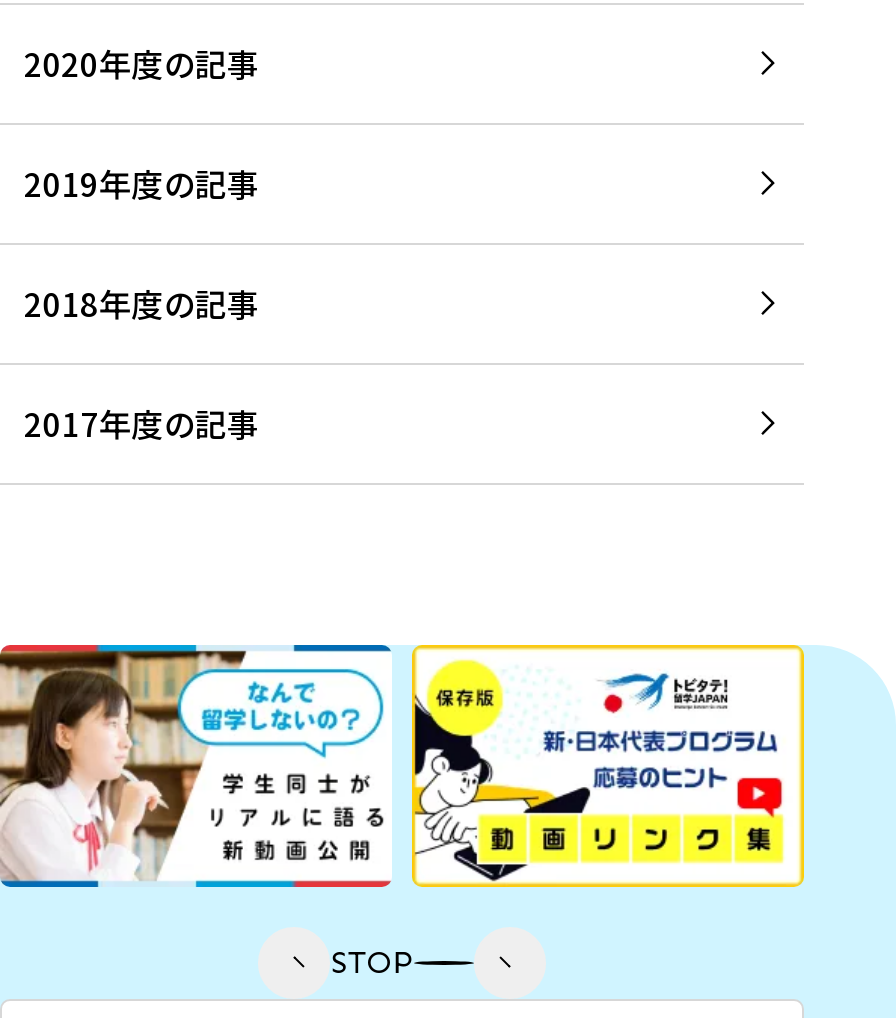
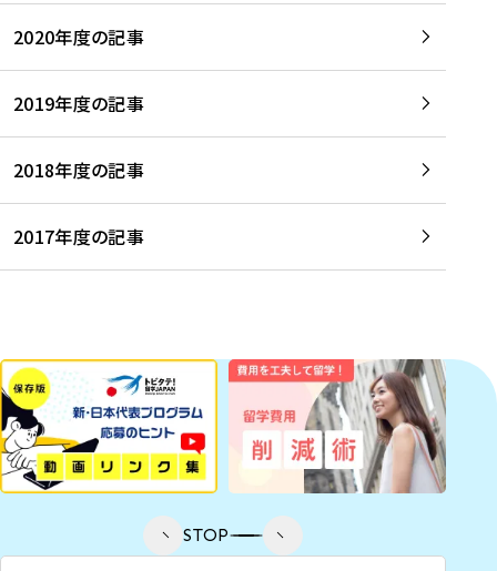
- [image]
+ [image]

- [image]
+ [image]
